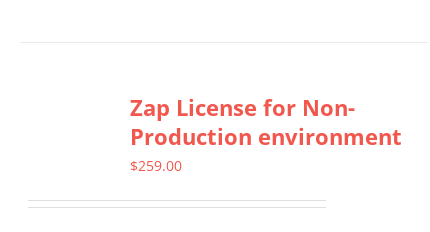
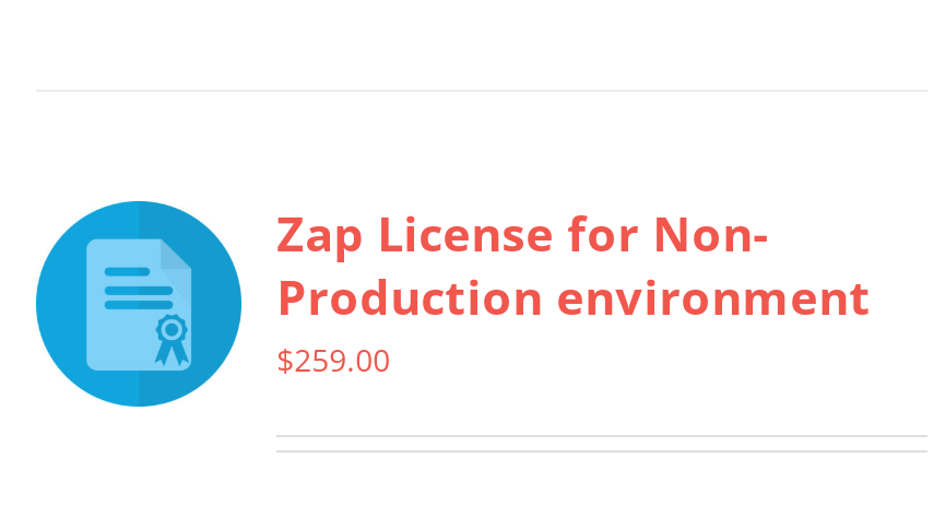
+ [image]
